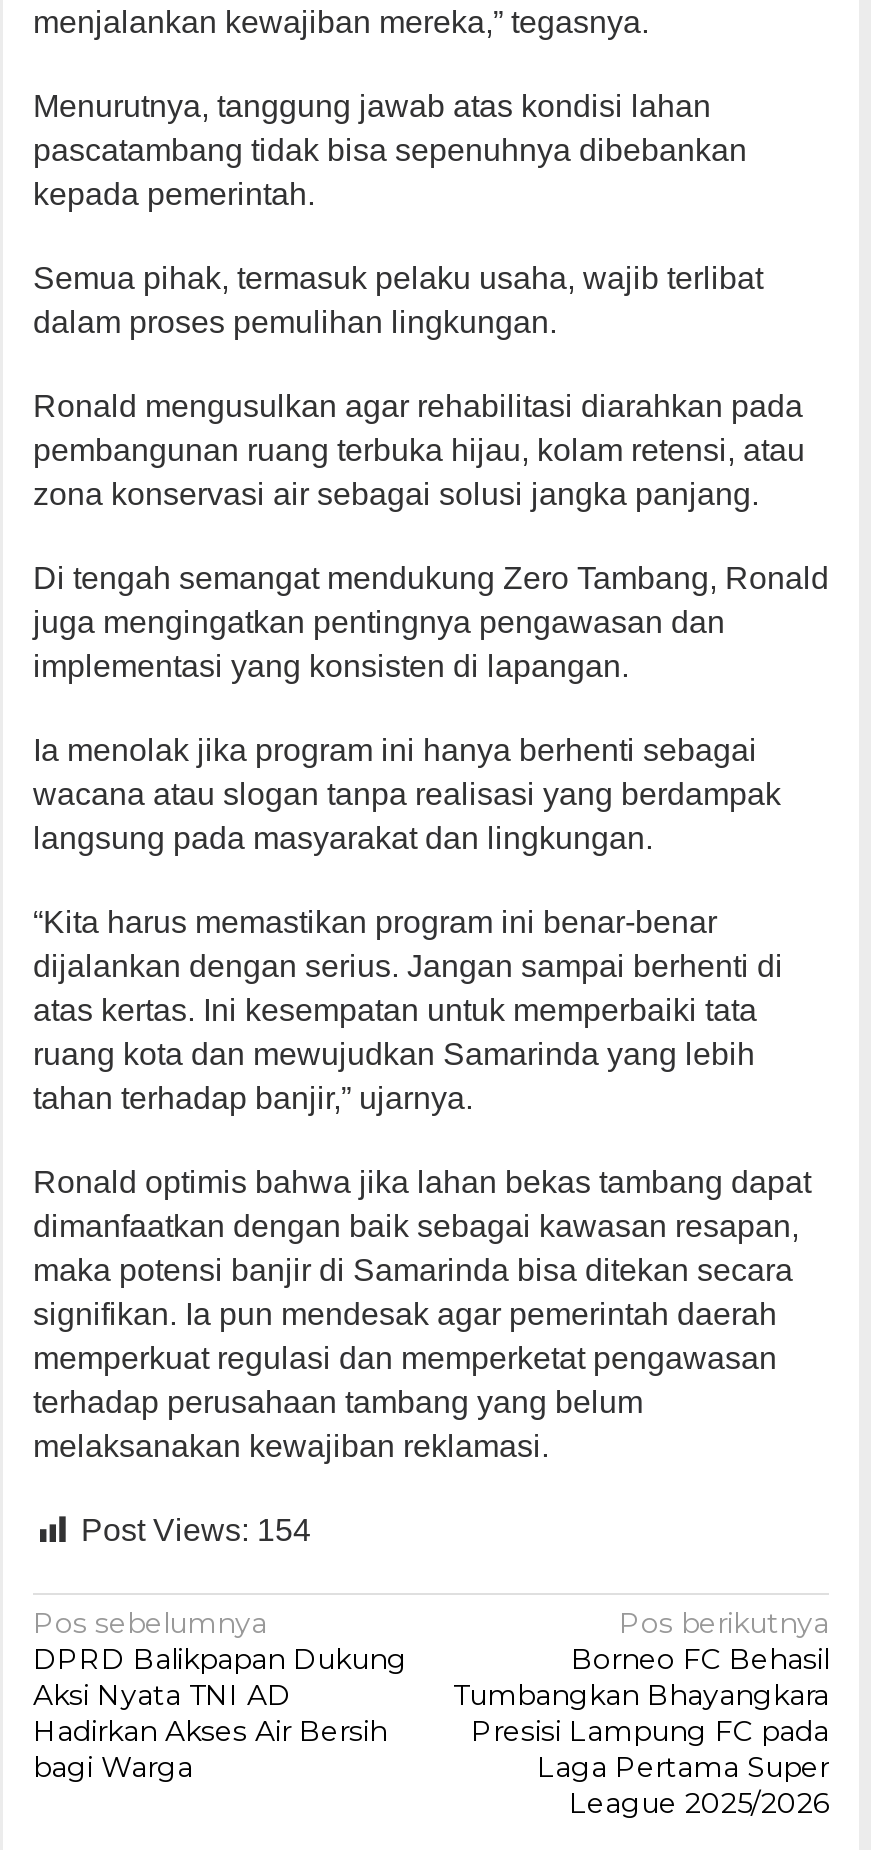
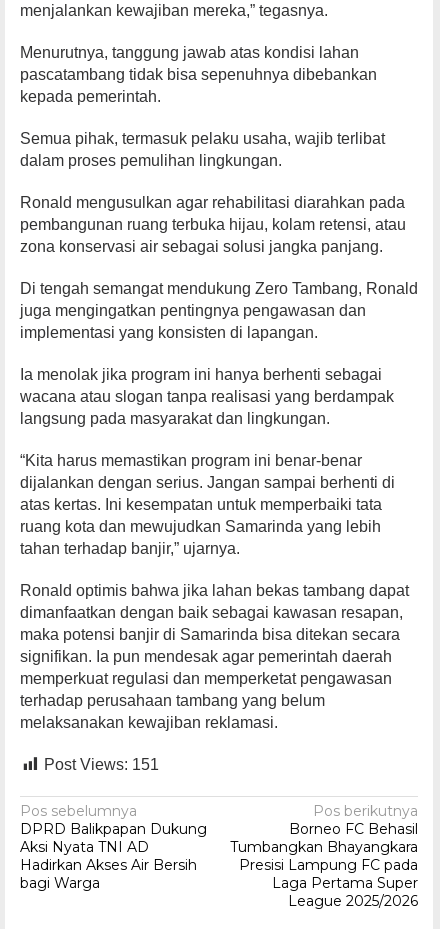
- Post Views: 154
+ Post Views: 151
